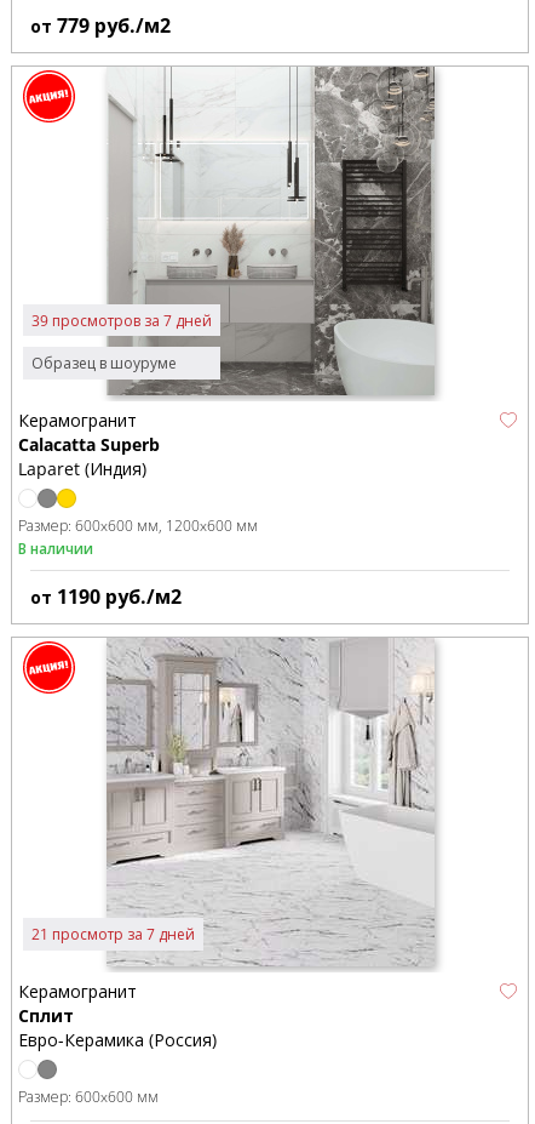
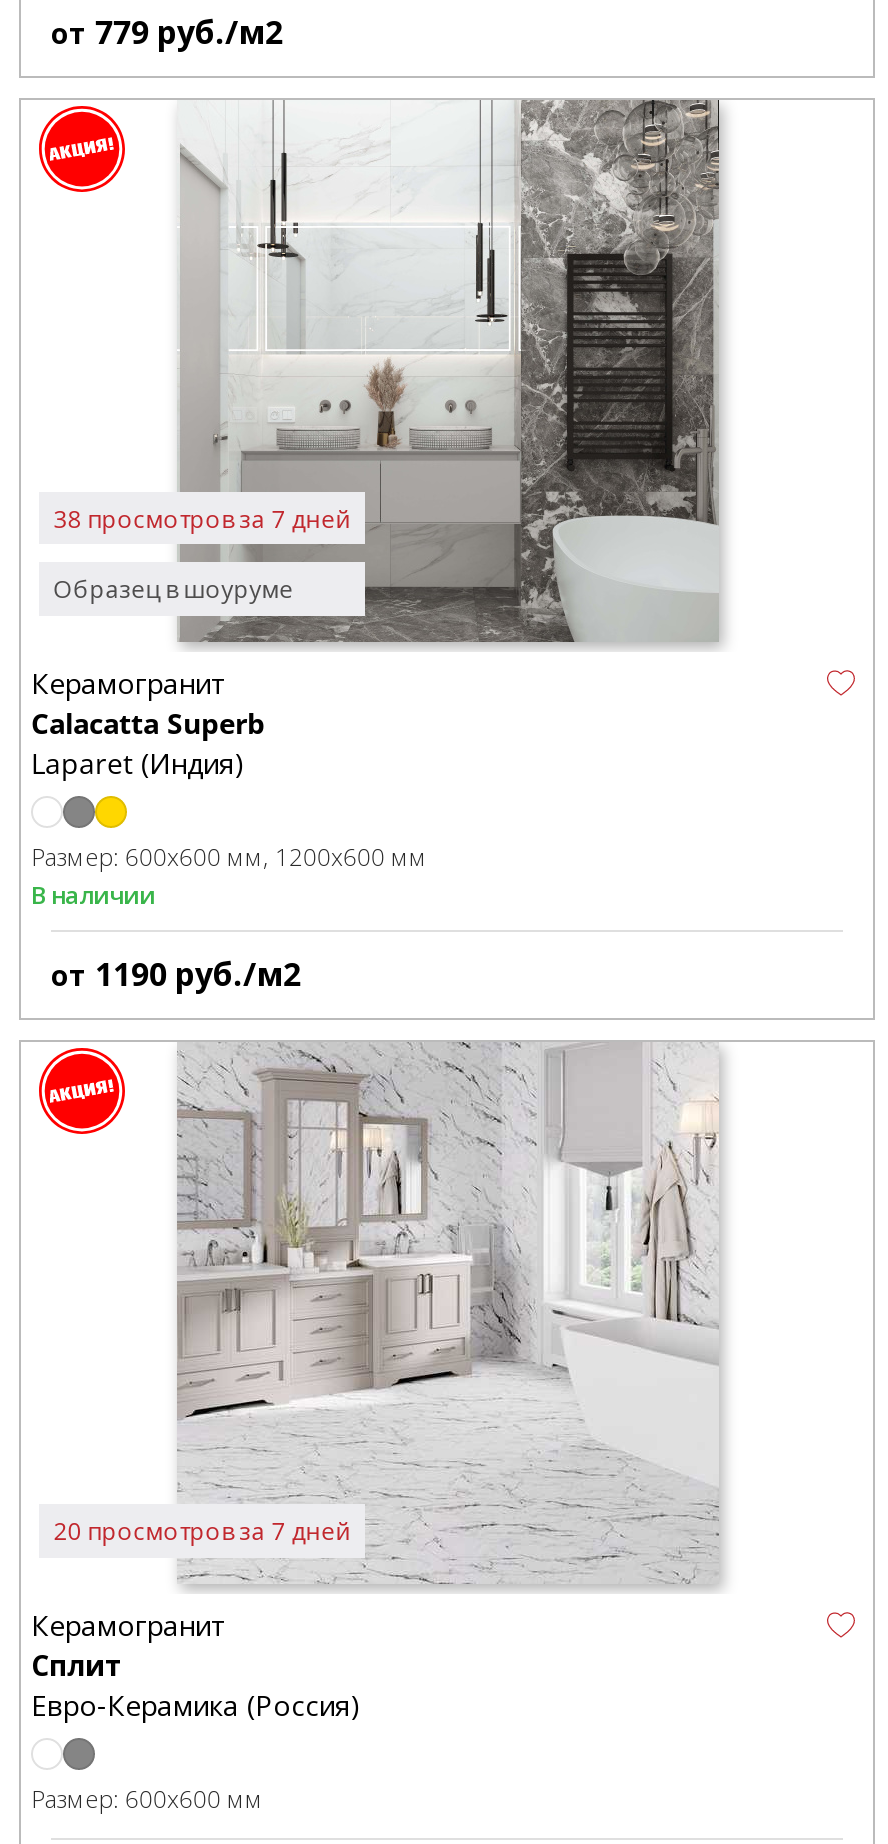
- 39 просмотров за 7 дней
+ 38 просмотров за 7 дней

- 21 просмотр за 7 дней
+ 20 просмотров за 7 дней
